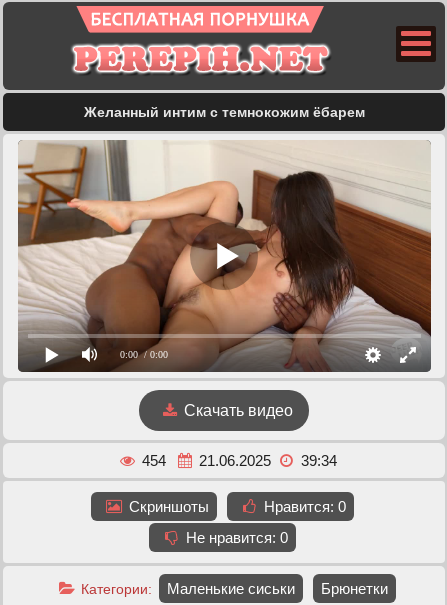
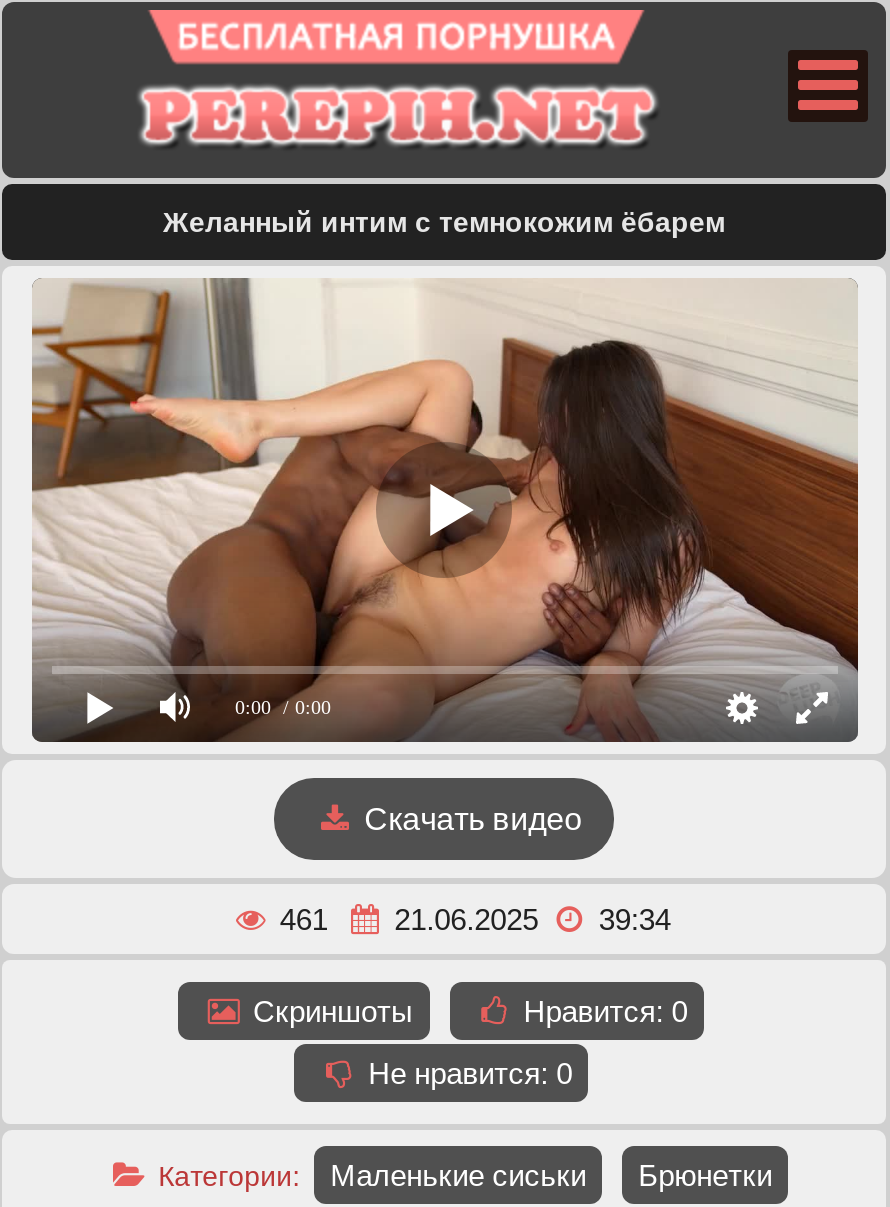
- 454 21.06.2025 39:34
+ 461 21.06.2025 39:34
